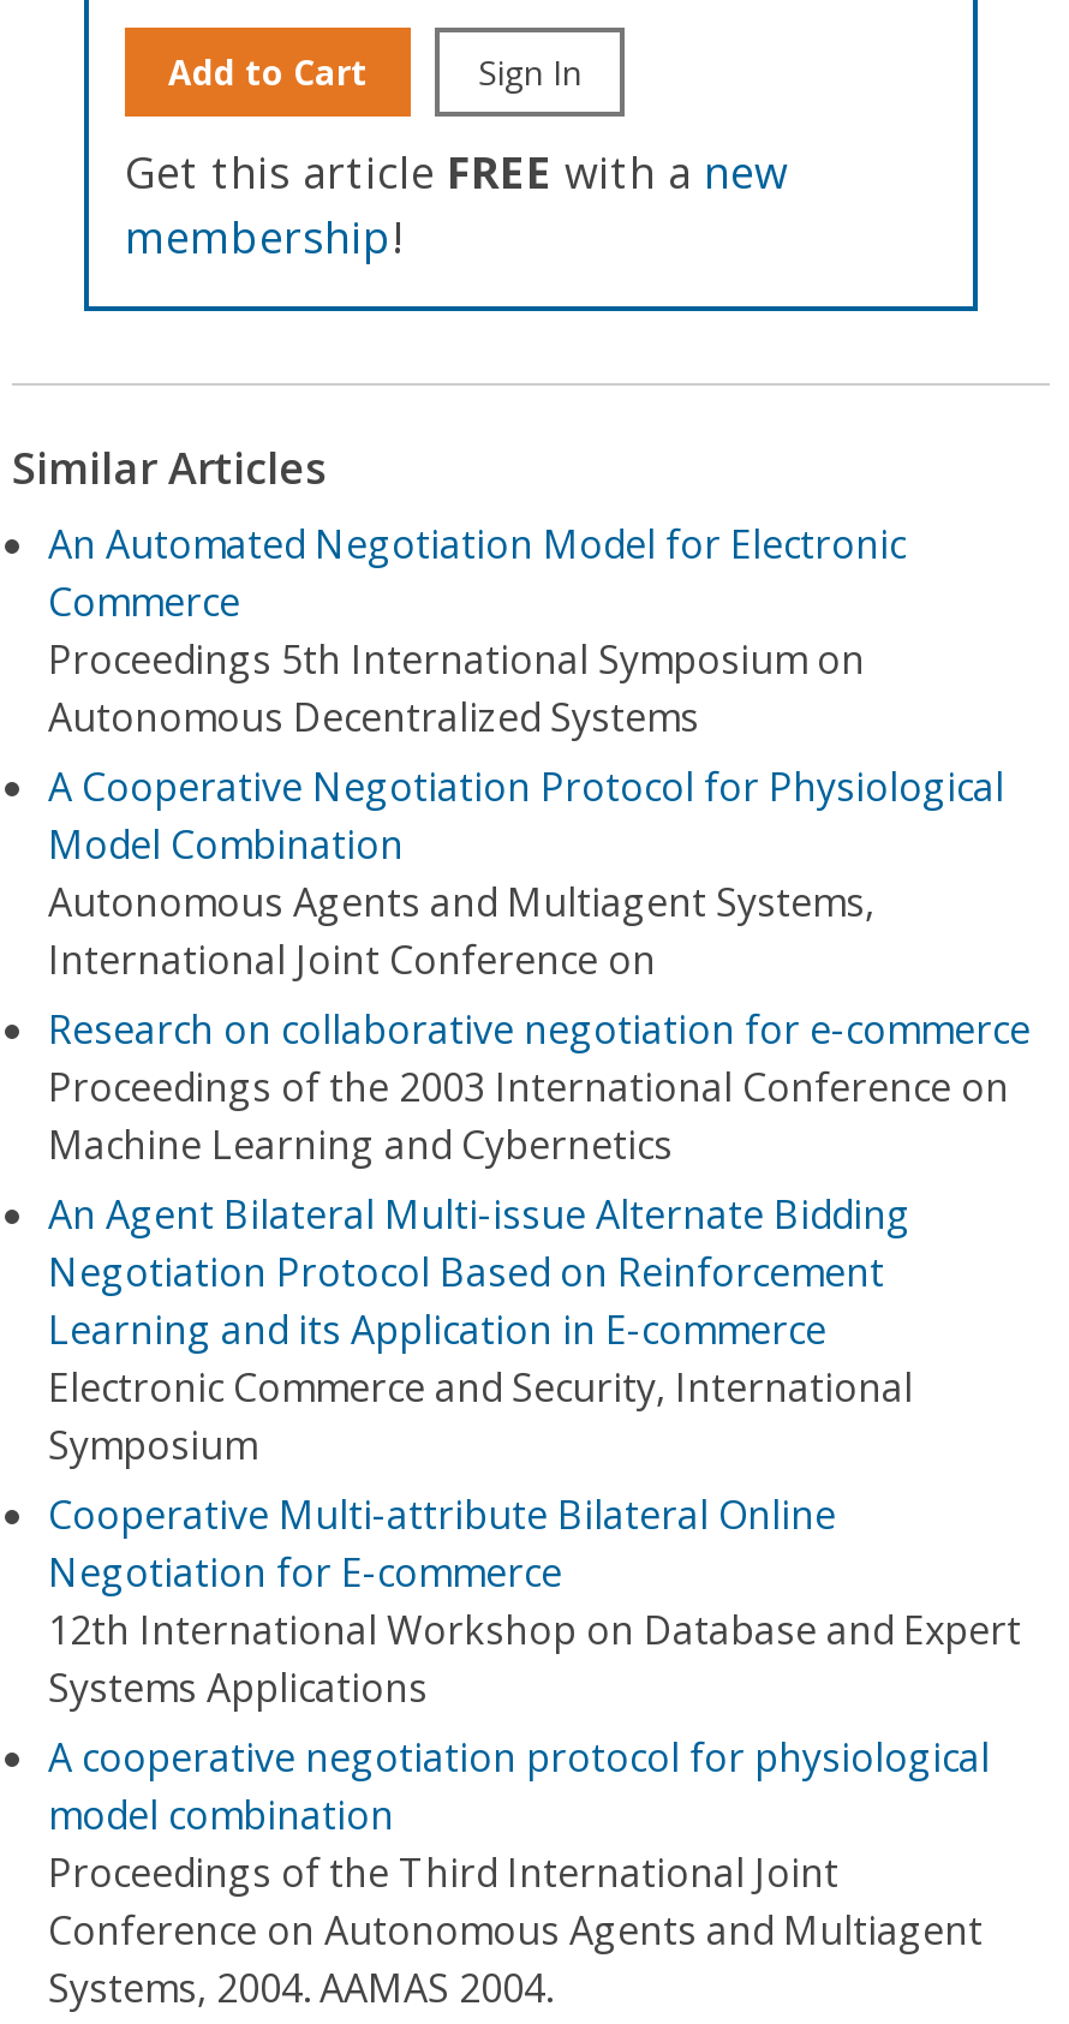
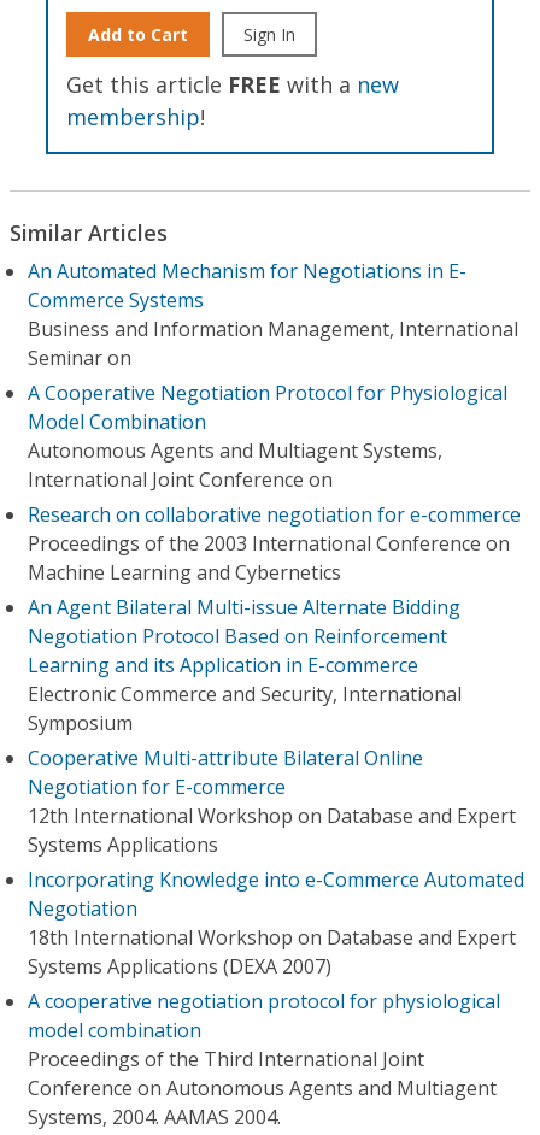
- An Automated Negotiation Model for Electronic
- Commerce
- Proceedings 5th International Symposium on
- Autonomous Decentralized Systems
+ An Automated Mechanism for Negotiations in E-
+ Commerce Systems
+ Business and Information Management, International
+ Seminar on

+ Incorporating Knowledge into e-Commerce Automated
+ Negotiation
+ 18th International Workshop on Database and Expert
+ Systems Applications (DEXA 2007)
